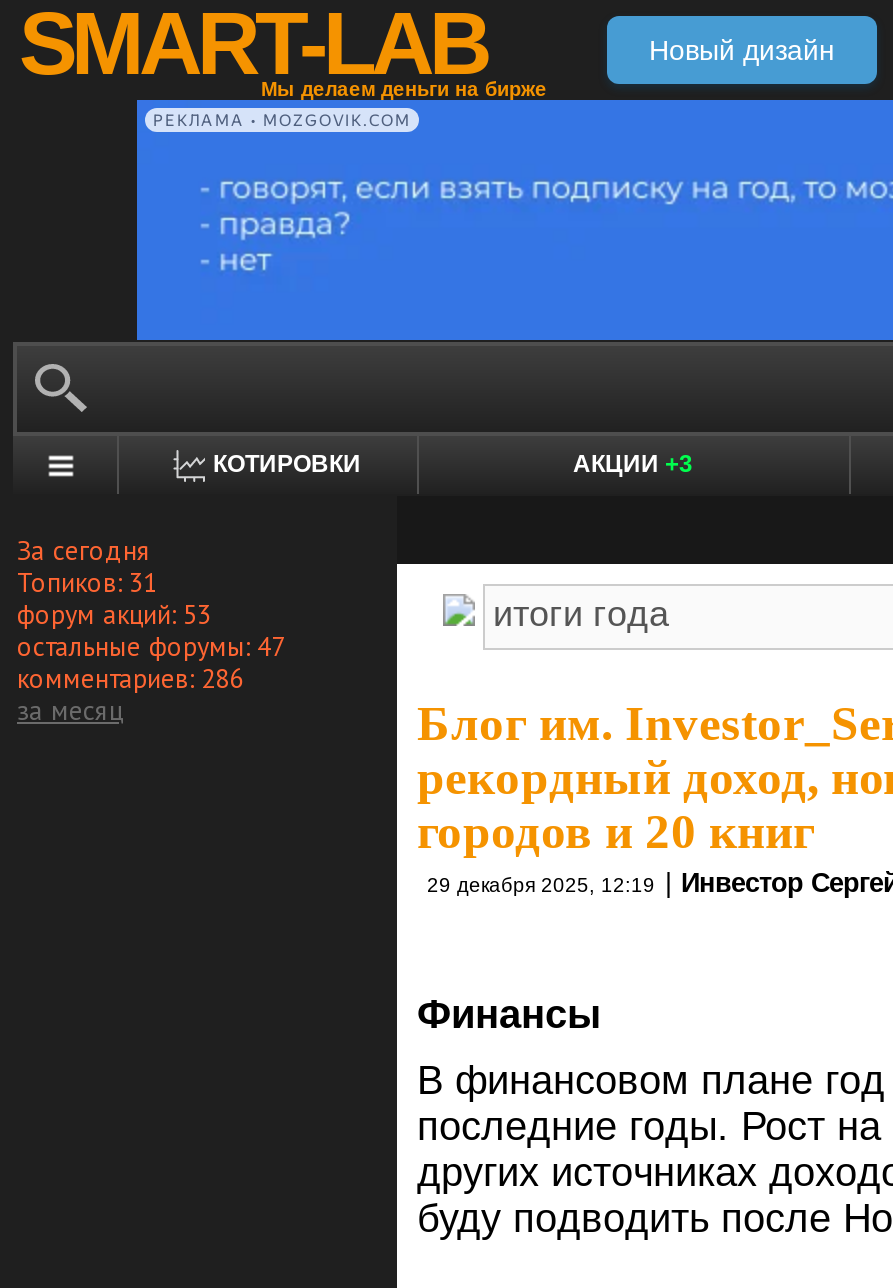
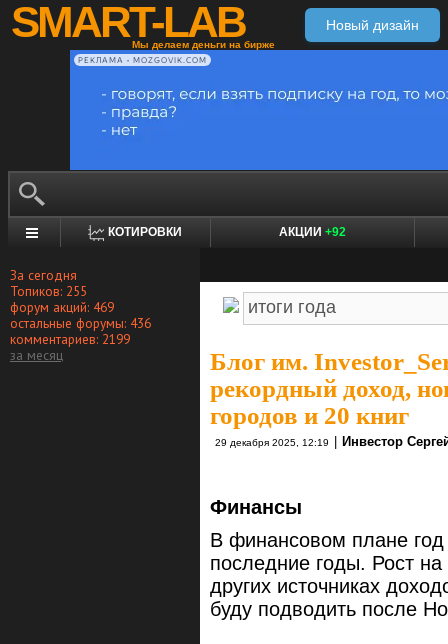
- АКЦИИ +3
+ АКЦИИ +92

- Топиков: 31
+ Топиков: 255

- форум акций: 53
+ форум акций: 469

- остальные форумы: 47
+ остальные форумы: 436

- комментариев: 286
+ комментариев: 2199
